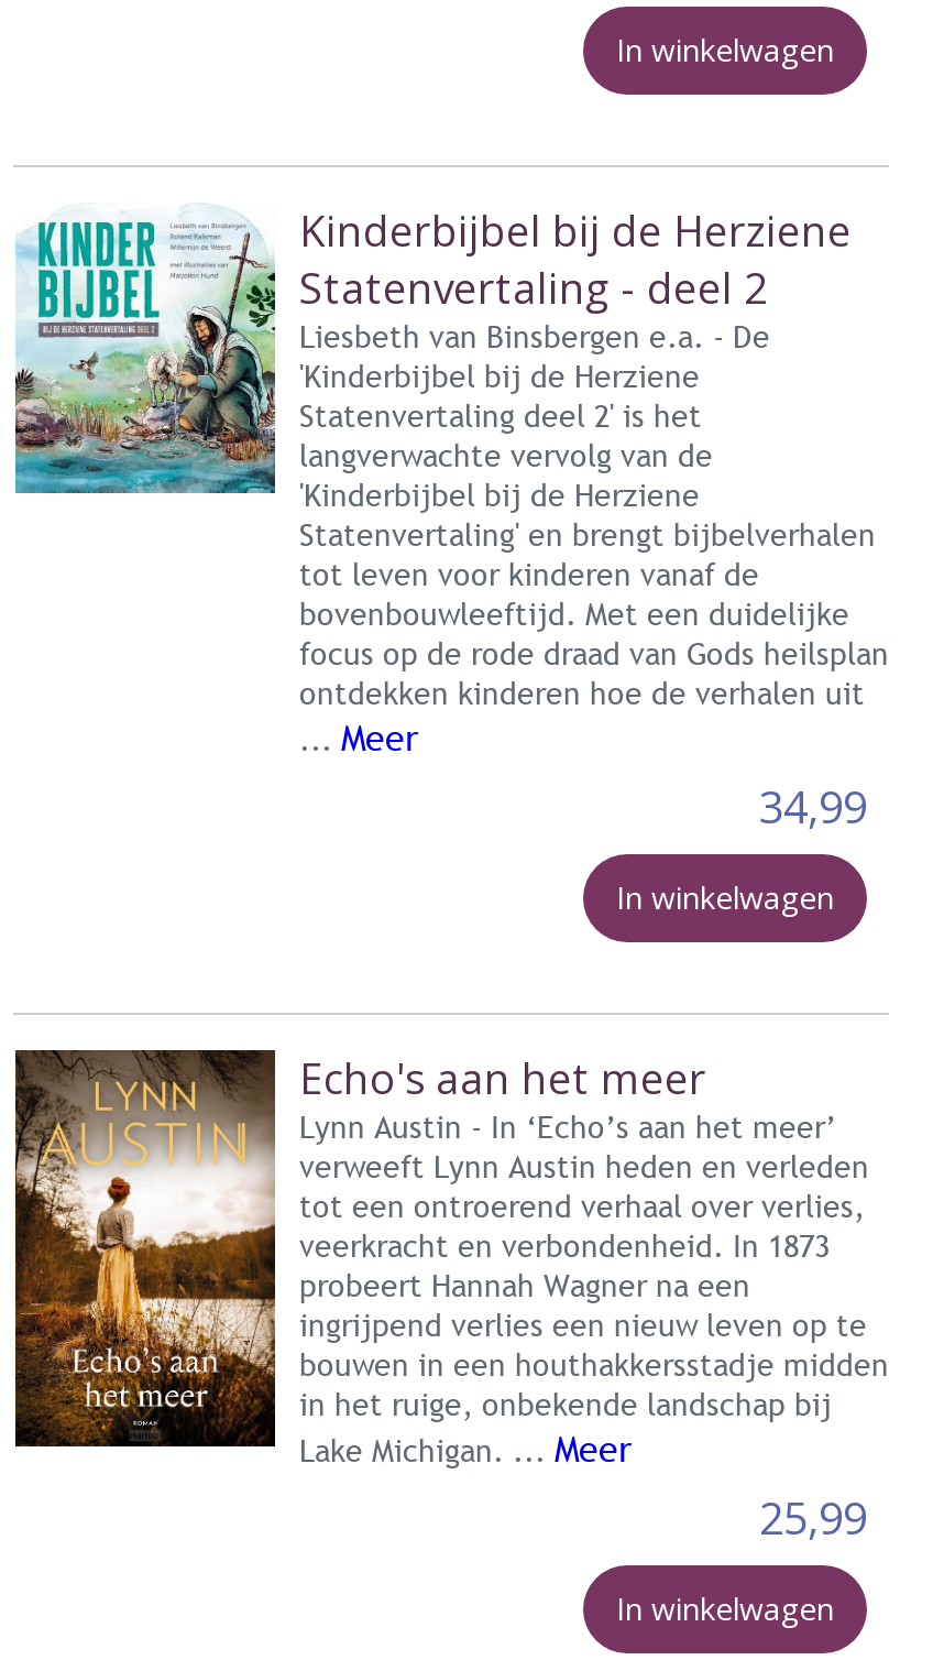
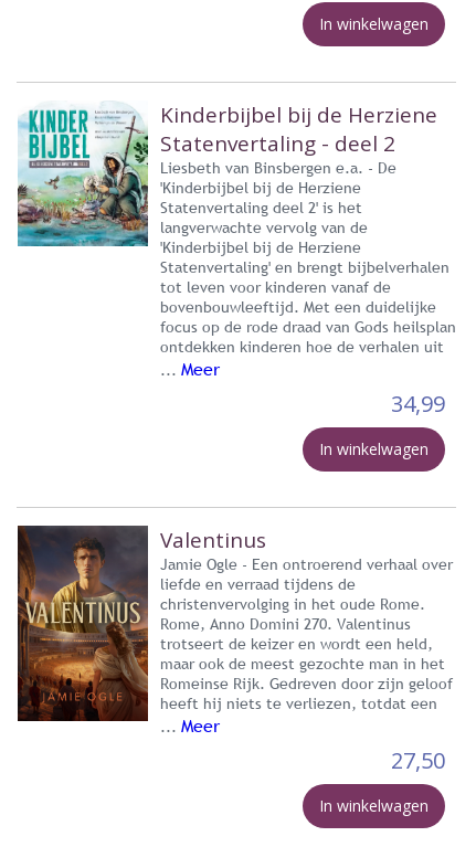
- [image]
- Echo's aan het meer
- Lynn Austin - In ‘Echo’s aan het meer’
- verweeft Lynn Austin heden en verleden
- tot een ontroerend verhaal over verlies,
- veerkracht en verbondenheid. In 1873
- probeert Hannah Wagner na een
- ingrijpend verlies een nieuw leven op te
- bouwen in een houthakkersstadje midden
- in het ruige, onbekende landschap bij
- Lake Michigan. ... Meer
- 25,99
+ [image]
+ Valentinus
+ Jamie Ogle - Een ontroerend verhaal over
+ liefde en verraad tijdens de
+ christenvervolging in het oude Rome.
+ Rome, Anno Domini 270. Valentinus
+ trotseert de keizer en wordt een held,
+ maar ook de meest gezochte man in het
+ Romeinse Rijk. Gedreven door zijn geloof
+ heeft hij niets te verliezen, totdat een
+ ... Meer
+ 27,50
